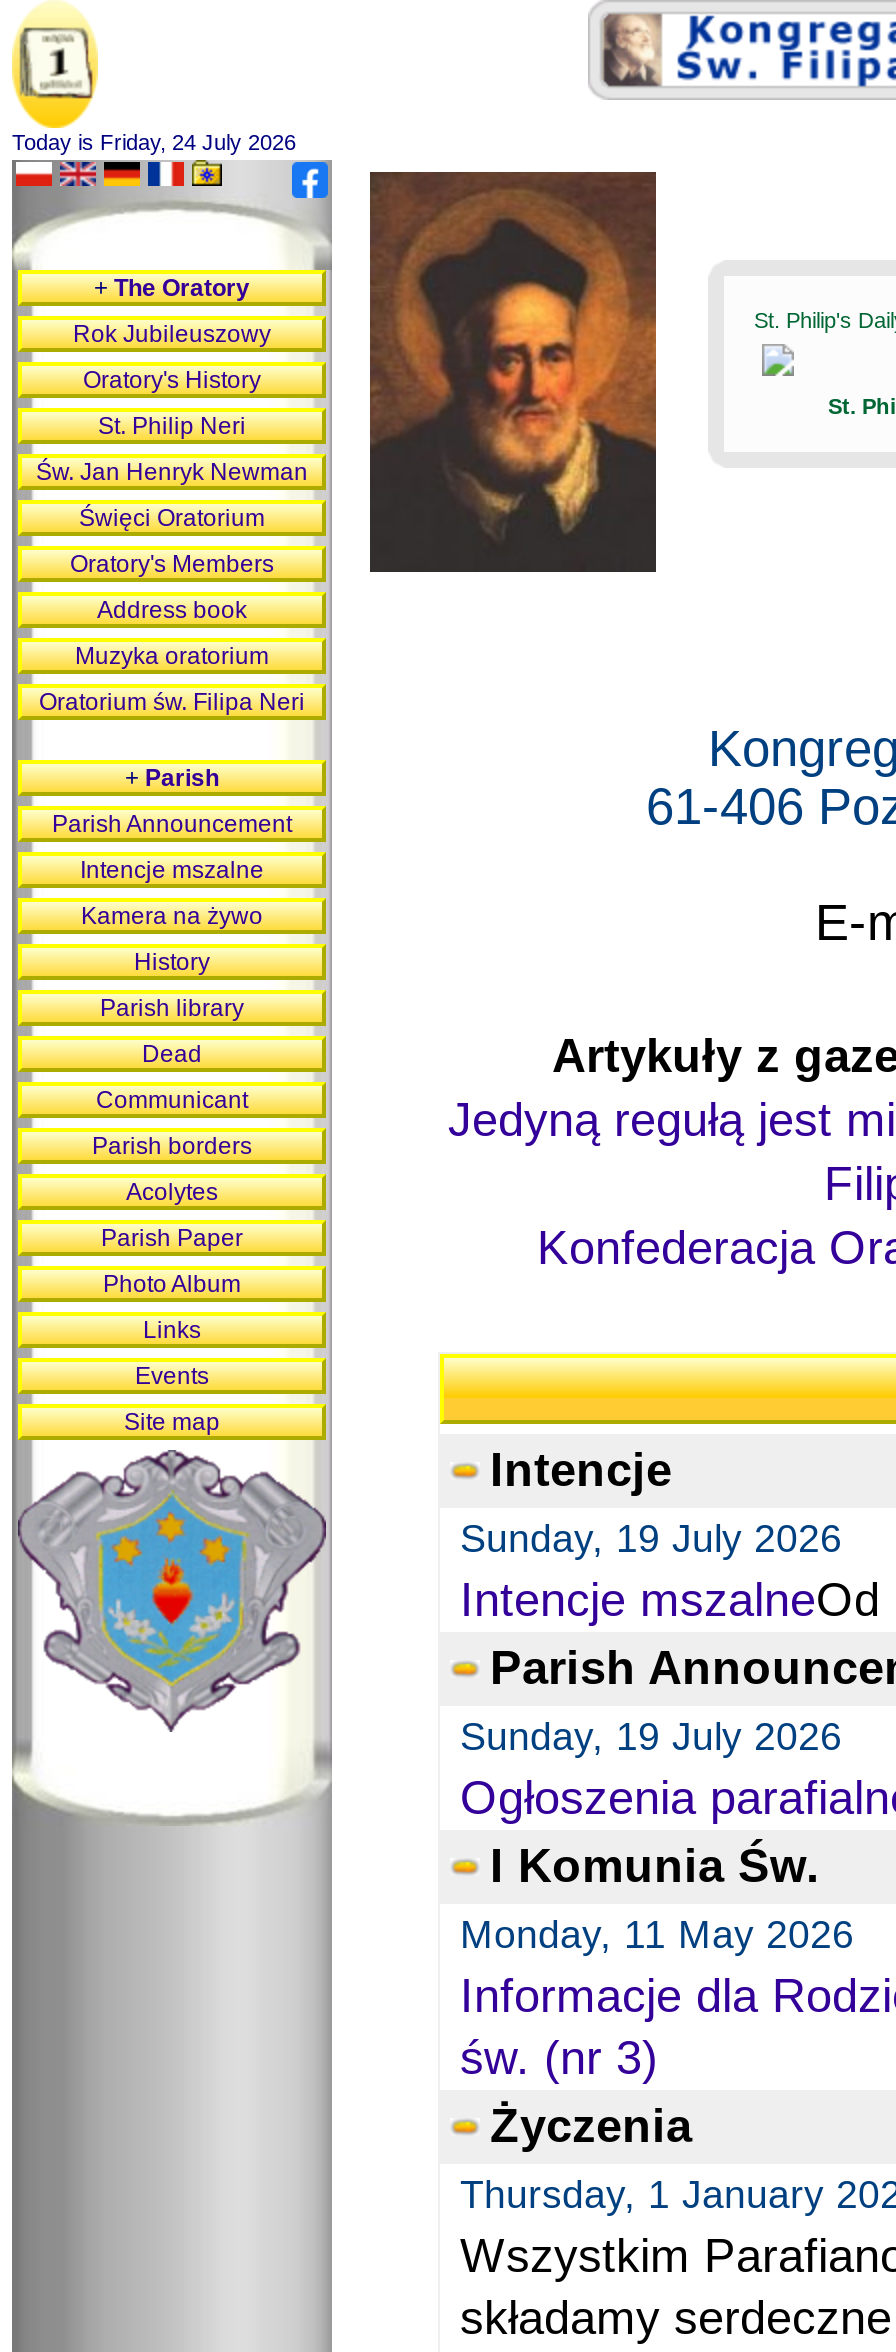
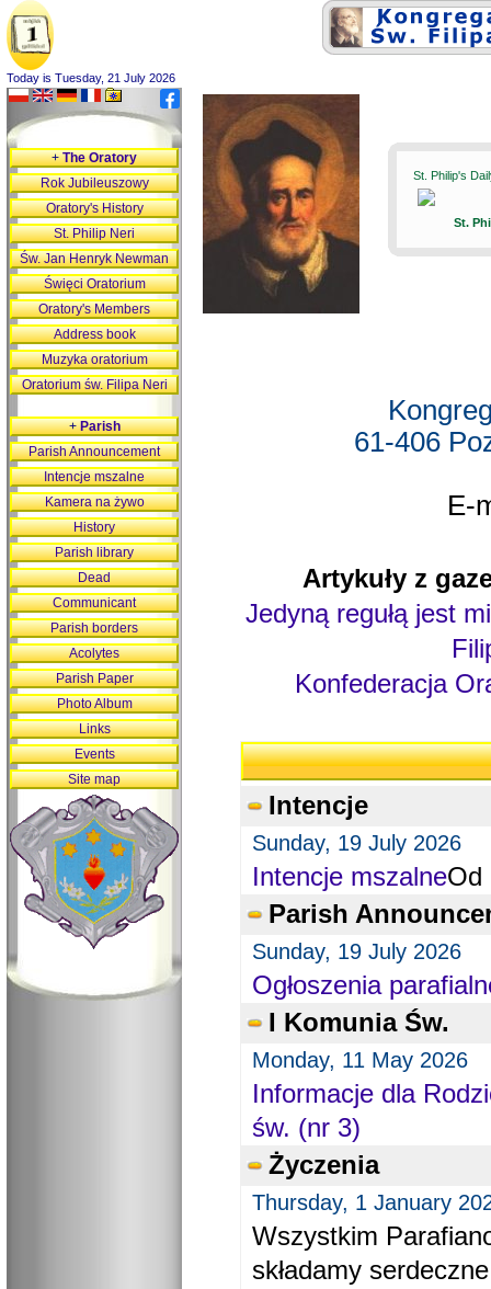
- Today is Friday, 24 July 2026
+ Today is Tuesday, 21 July 2026
